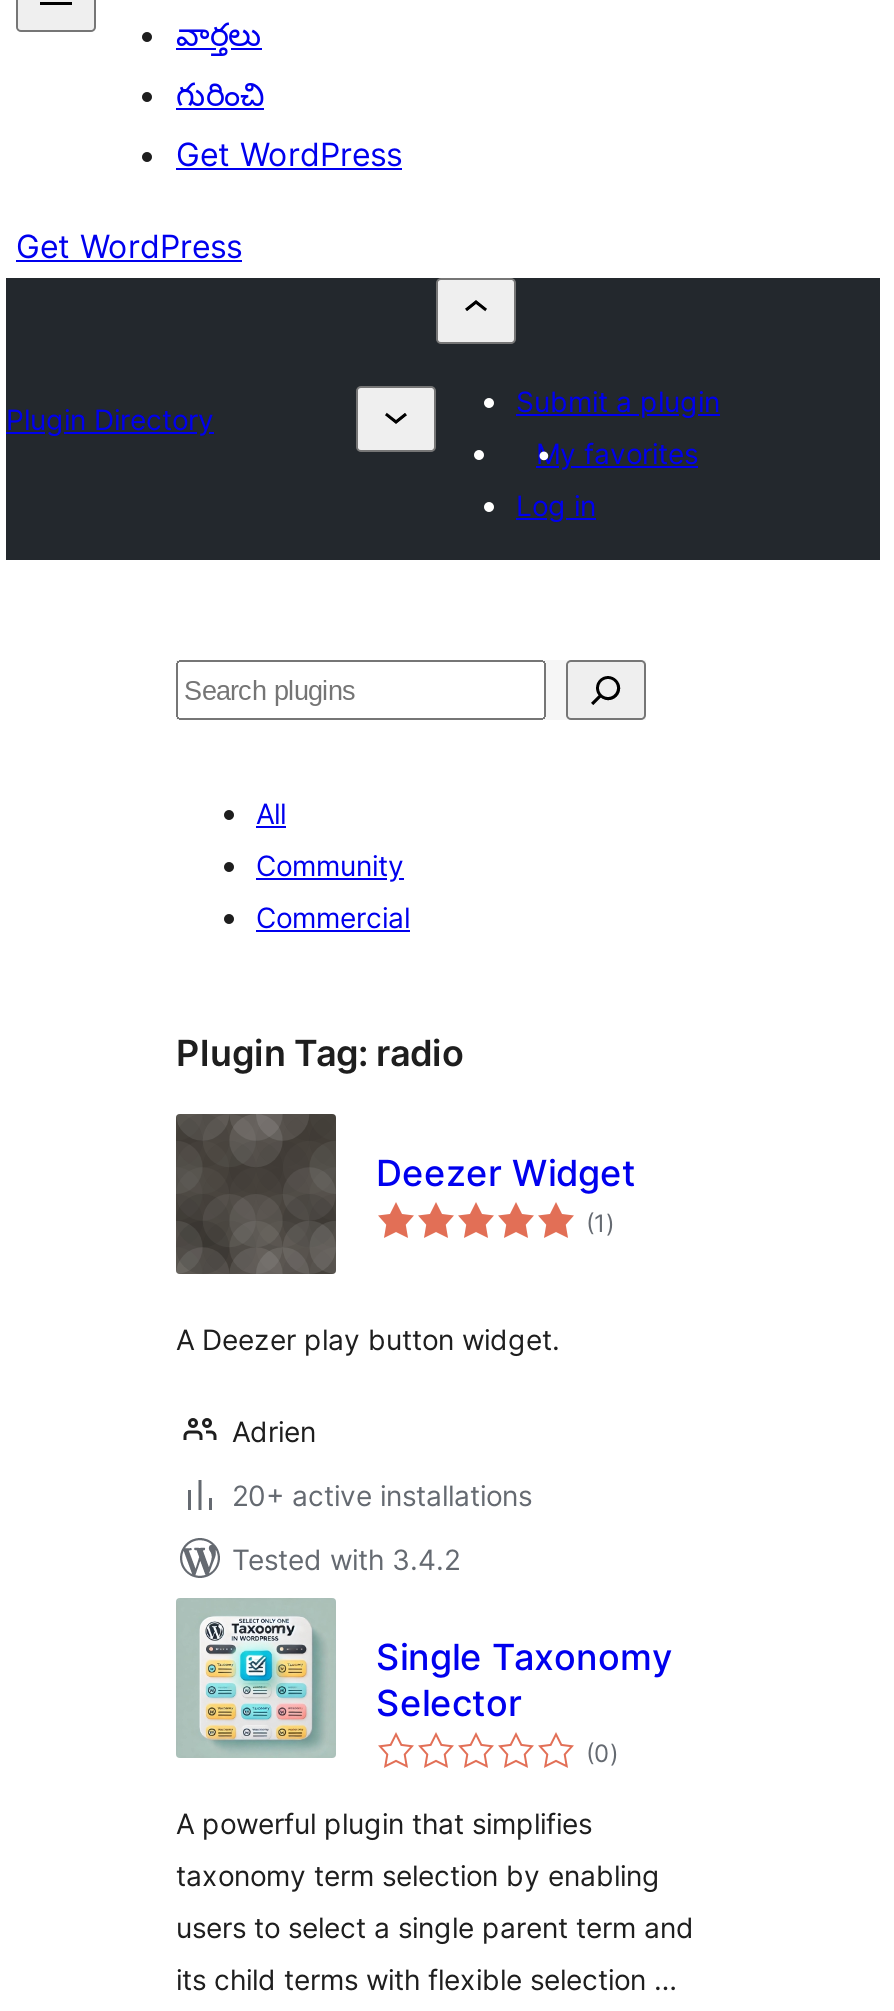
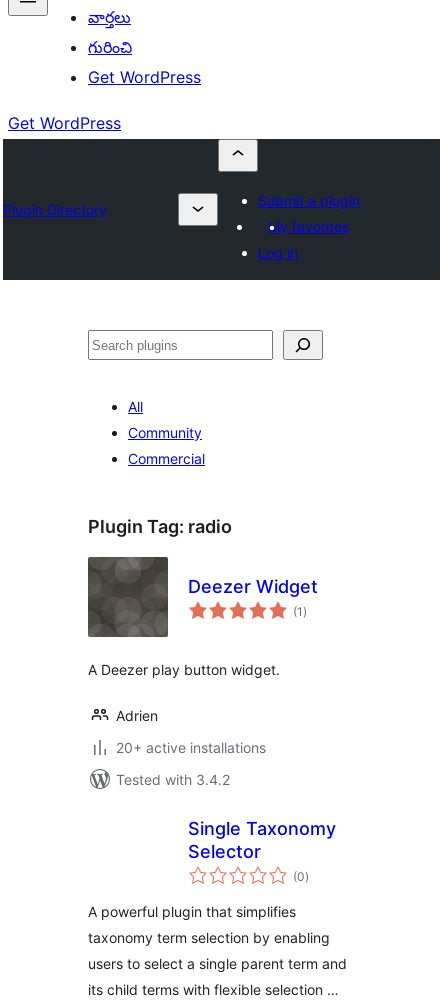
- [image]
